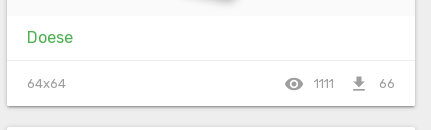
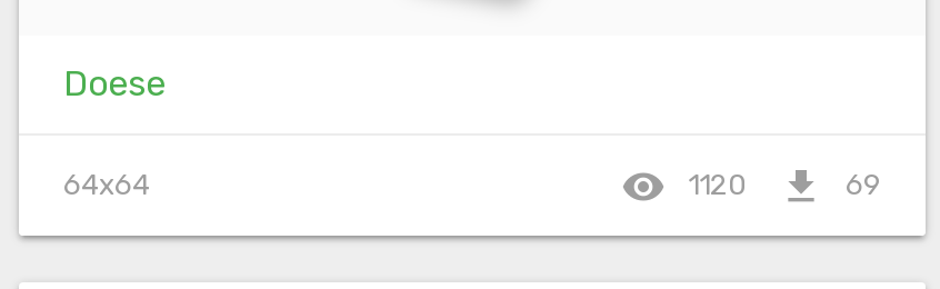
- 1111
+ 1120

- 66
+ 69
